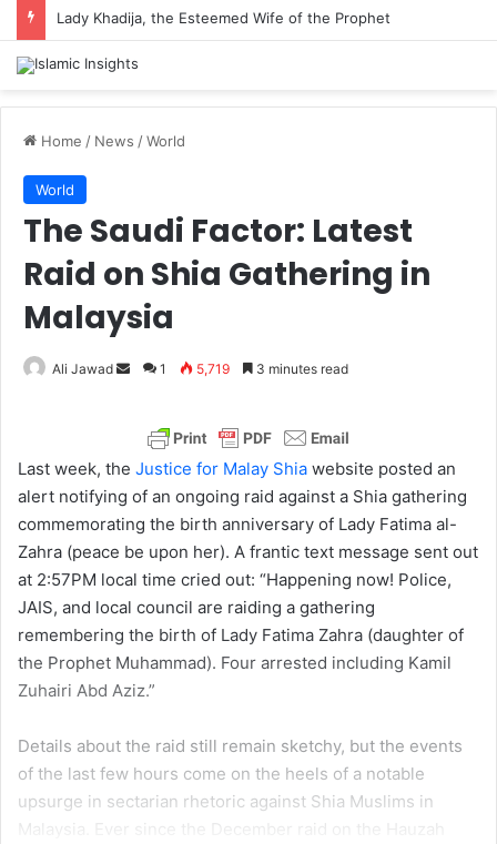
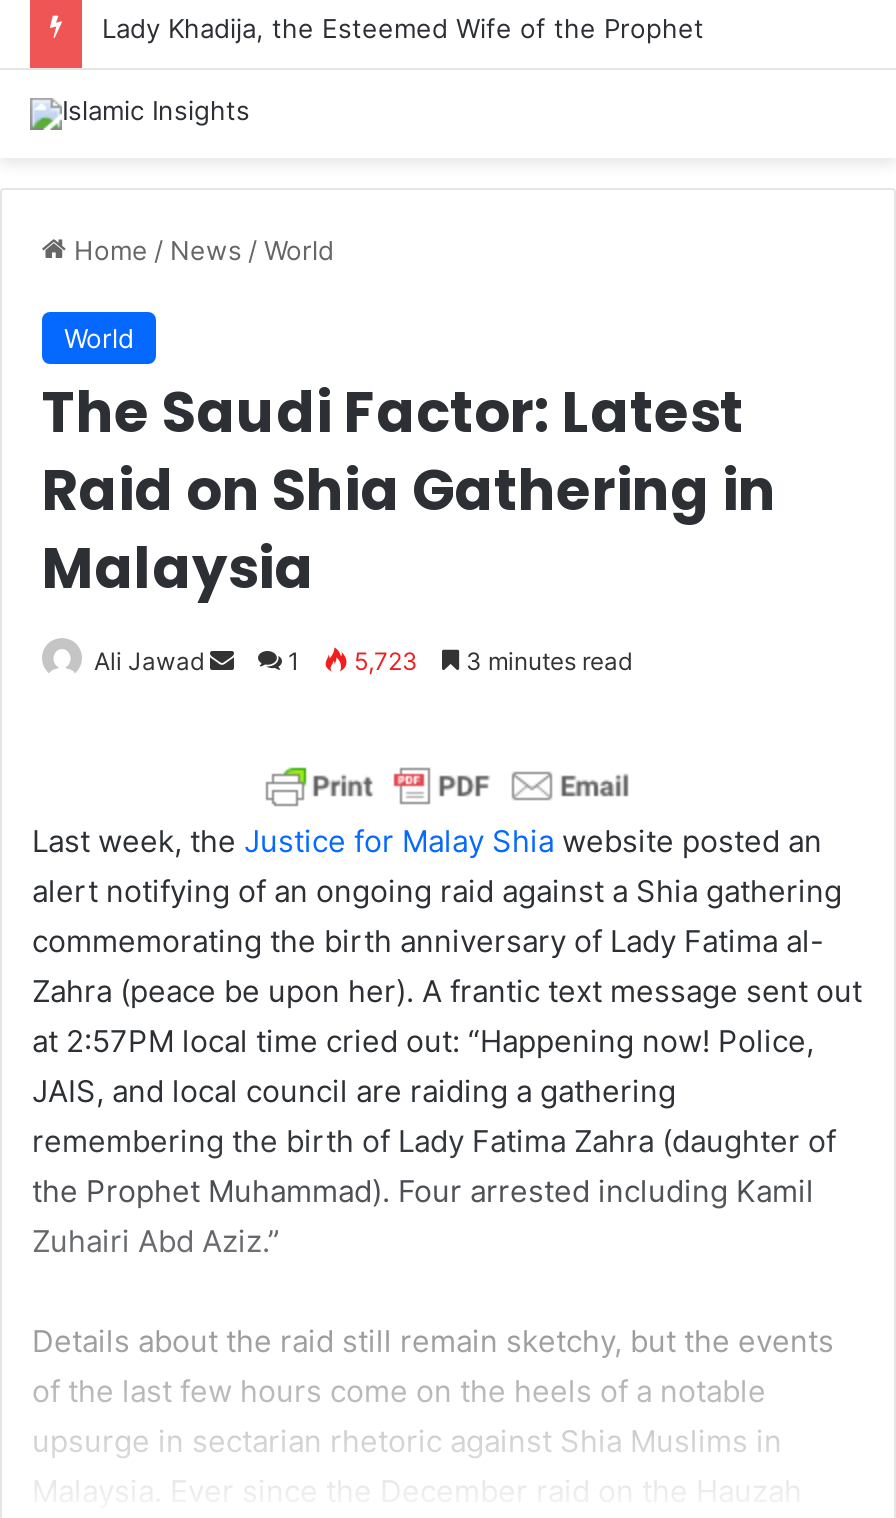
- 5,719
+ 5,723
